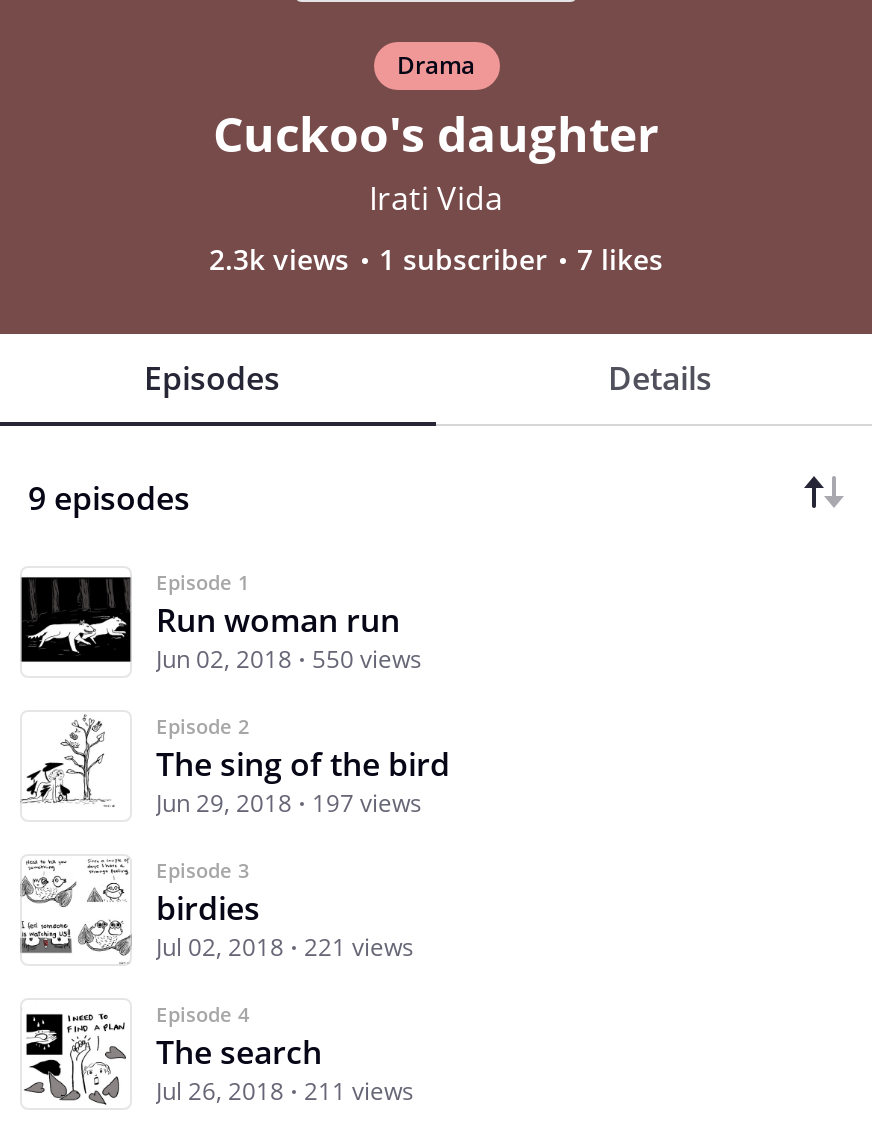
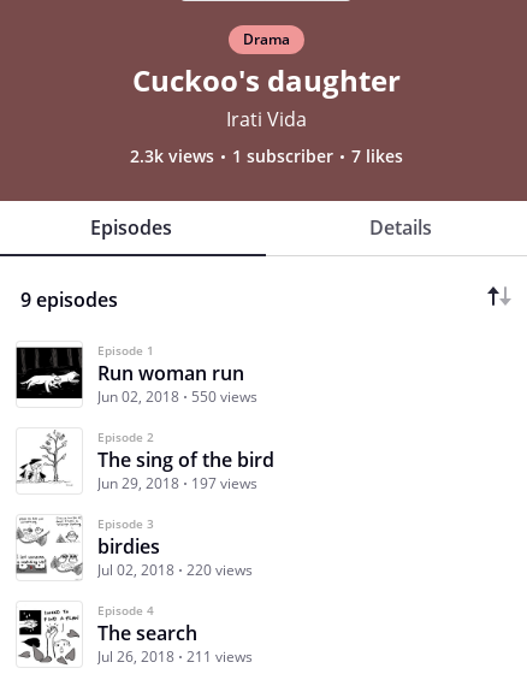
- Jul 02, 2018 221 views
+ Jul 02, 2018 220 views
